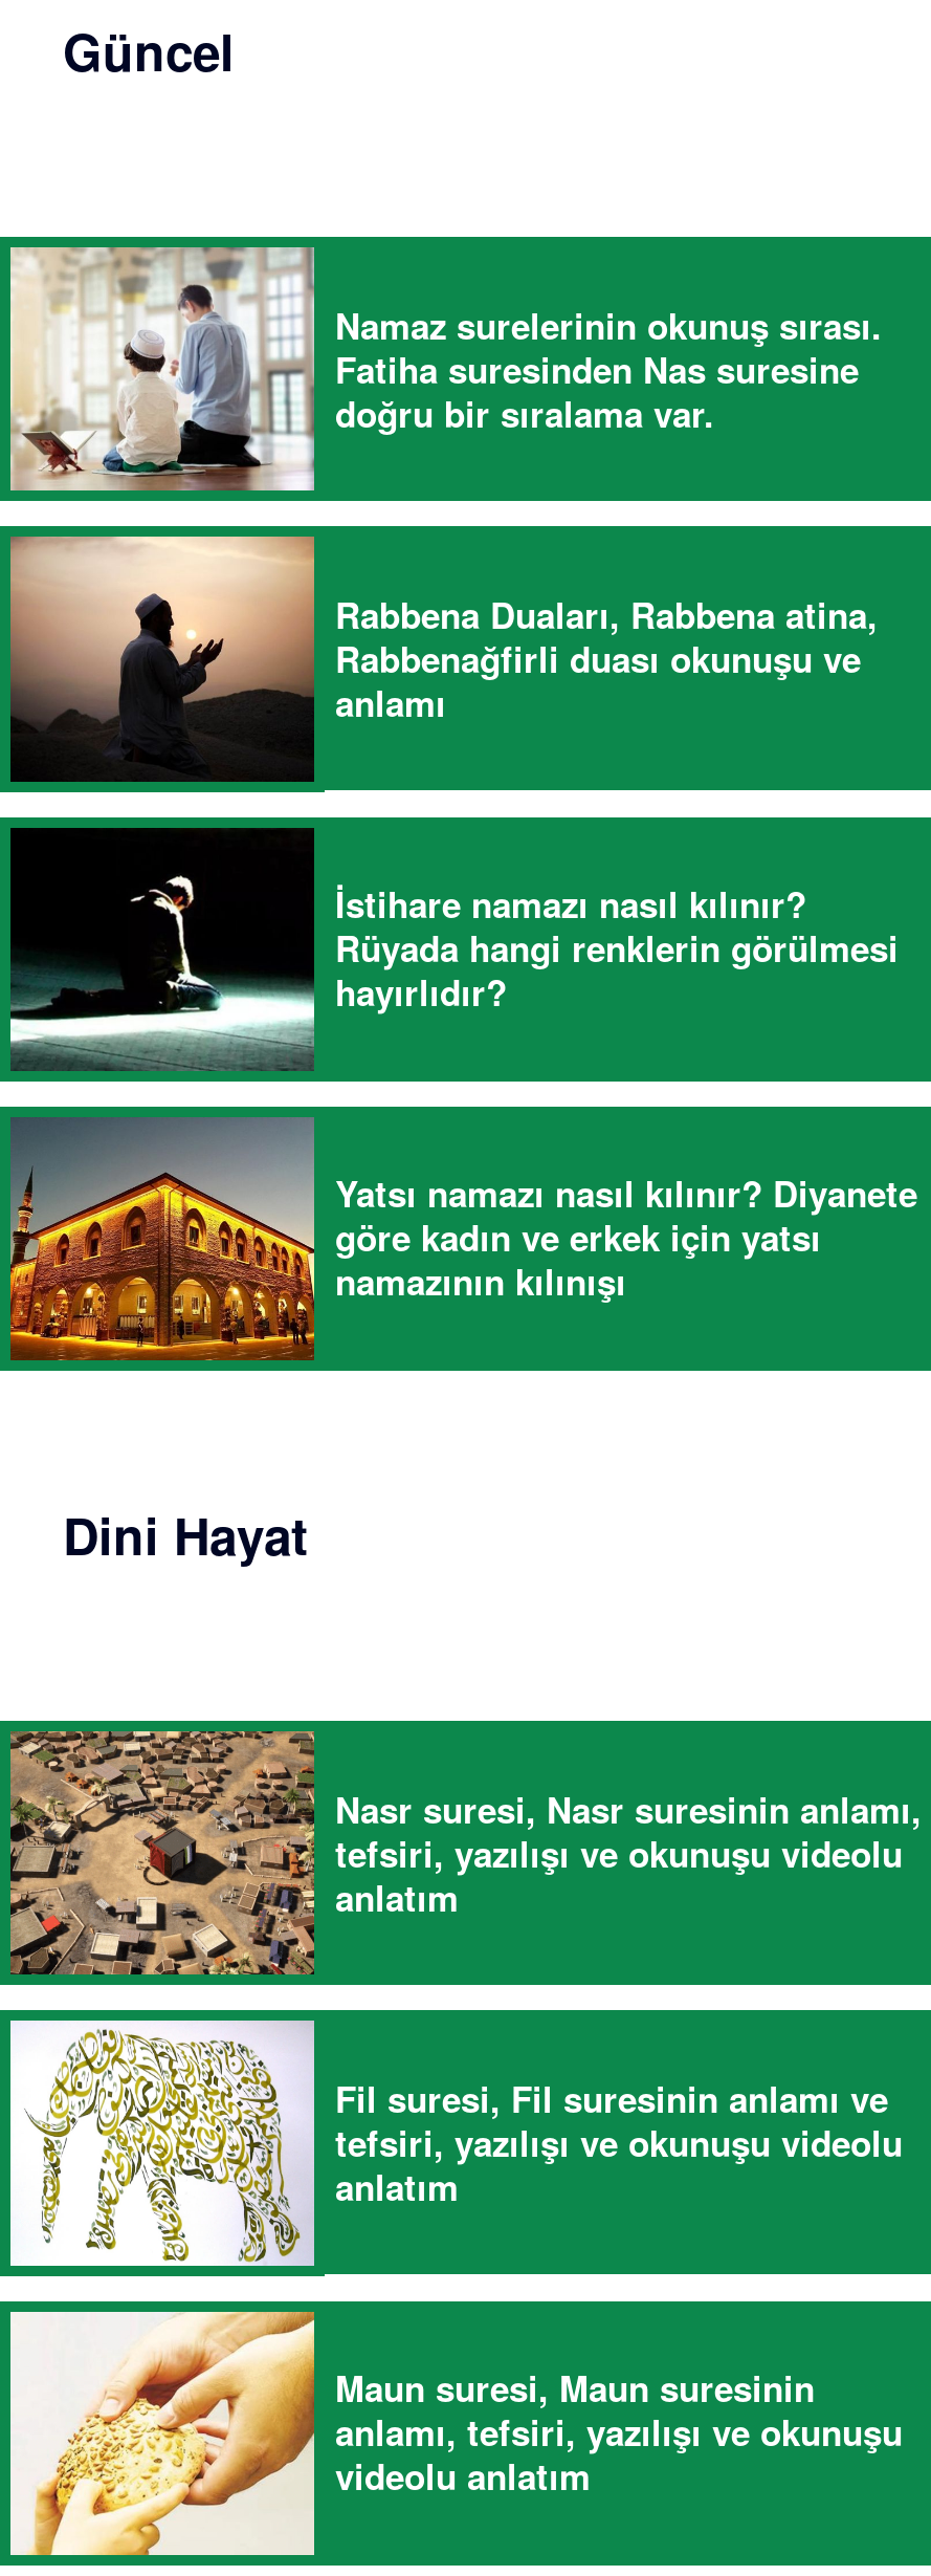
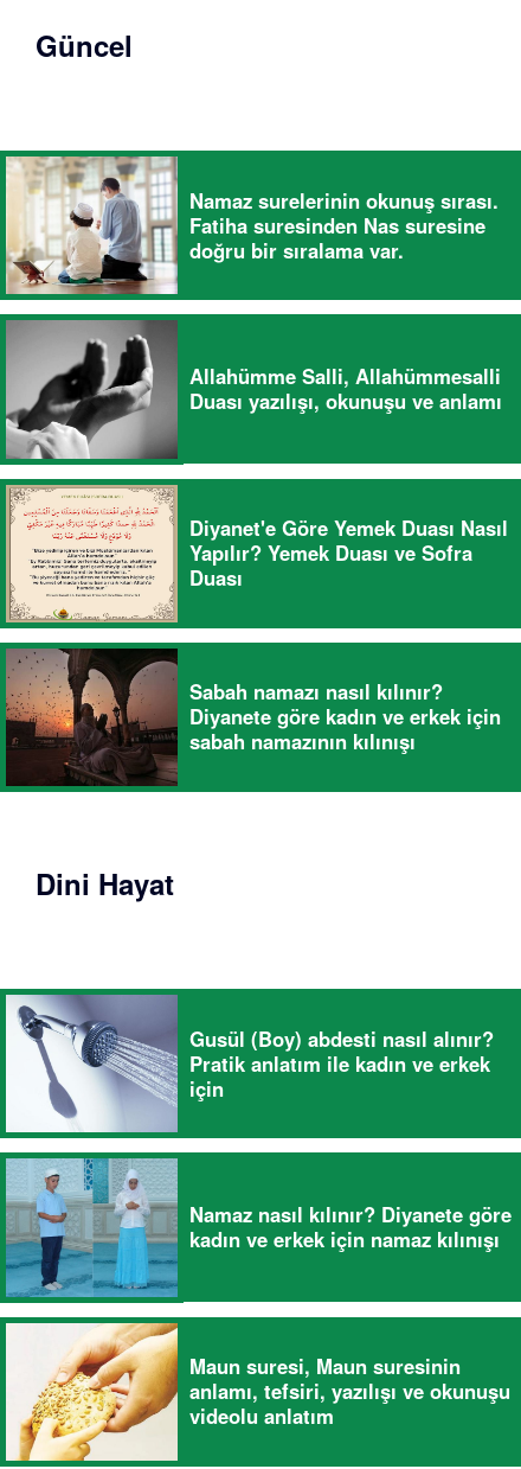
- [image]
- Rabbena Duaları, Rabbena atina,
- Rabbenağfirli duası okunuşu ve
- anlamı
+ [image]
+ Allahümme Salli, Allahümmesalli
+ Duası yazılışı, okunuşu ve anlamı

- [image]
- İstihare namazı nasıl kılınır?
- Rüyada hangi renklerin görülmesi
- hayırlıdır?
+ [image]
+ Diyanet'e Göre Yemek Duası Nasıl
+ Yapılır? Yemek Duası ve Sofra
+ Duası

- [image]
- Yatsı namazı nasıl kılınır? Diyanete
- göre kadın ve erkek için yatsı
- namazının kılınışı
+ [image]
+ Sabah namazı nasıl kılınır?
+ Diyanete göre kadın ve erkek için
+ sabah namazının kılınışı

- [image]
- Nasr suresi, Nasr suresinin anlamı,
- tefsiri, yazılışı ve okunuşu videolu
- anlatım
+ [image]
+ Gusül (Boy) abdesti nasıl alınır?
+ Pratik anlatım ile kadın ve erkek
+ için

- [image]
- Fil suresi, Fil suresinin anlamı ve
- tefsiri, yazılışı ve okunuşu videolu
- anlatım
+ [image]
+ Namaz nasıl kılınır? Diyanete göre
+ kadın ve erkek için namaz kılınışı
